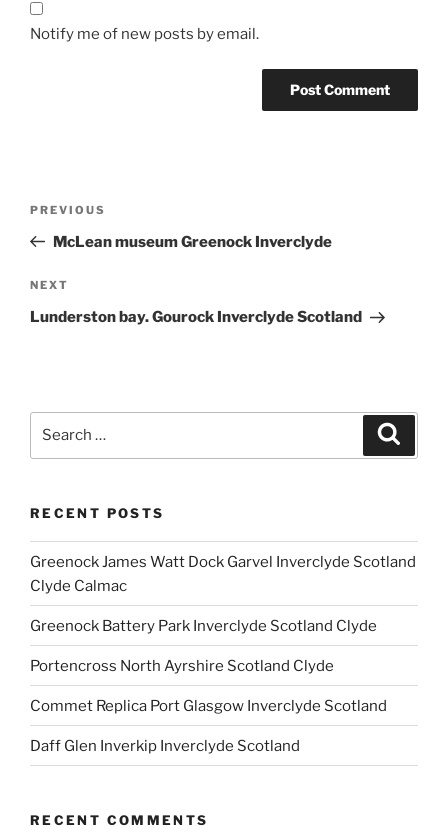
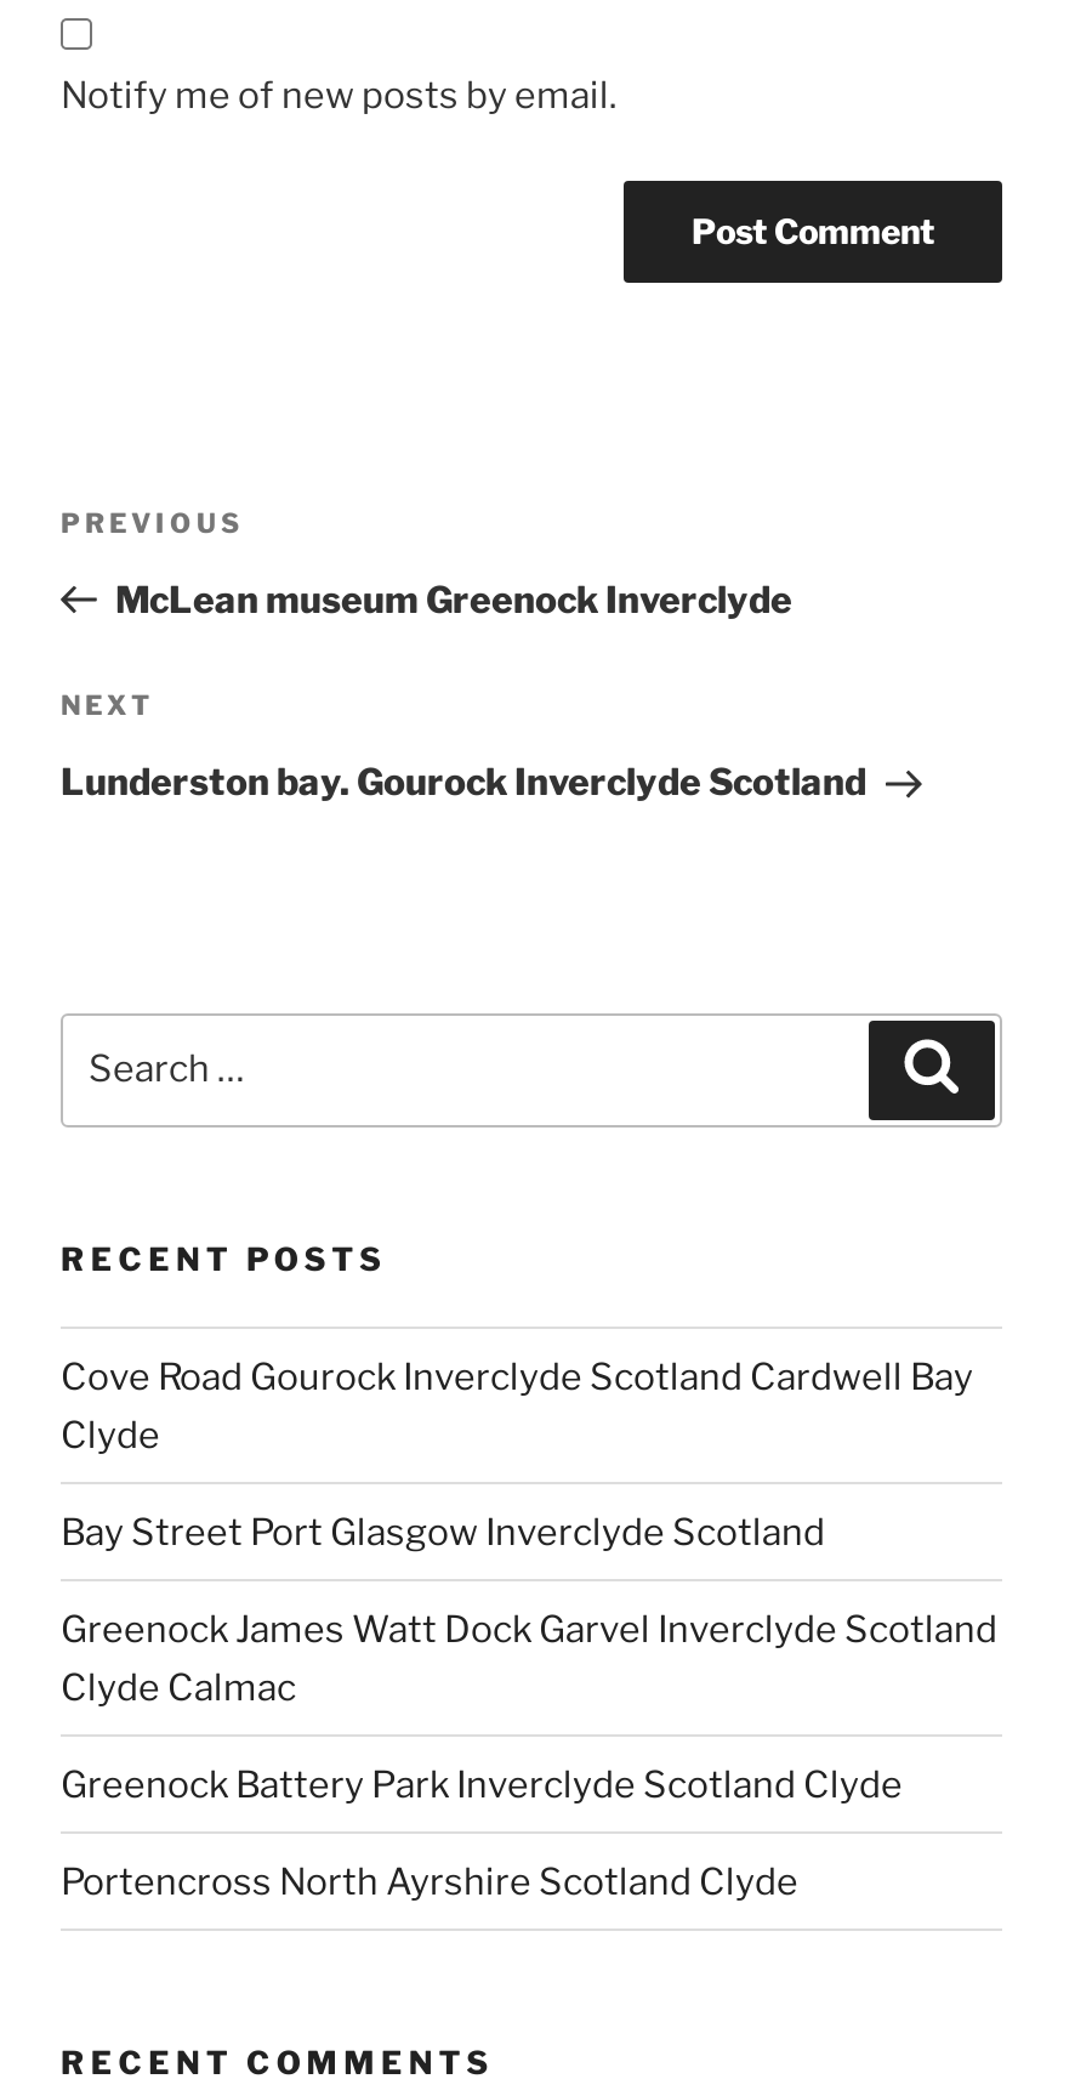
+ Cove Road Gourock Inverclyde Scotland Cardwell Bay
+ Clyde
+ Bay Street Port Glasgow Inverclyde Scotland

moved down: Greenock James Watt Dock Garvel Inverclyde Scotland | Clyde Calmac | Greenock Battery Park Inverclyde Scotland Clyde | Portencross North Ayrshire Scotland Clyde

- Commet Replica Port Glasgow Inverclyde Scotland
- Daff Glen Inverkip Inverclyde Scotland
